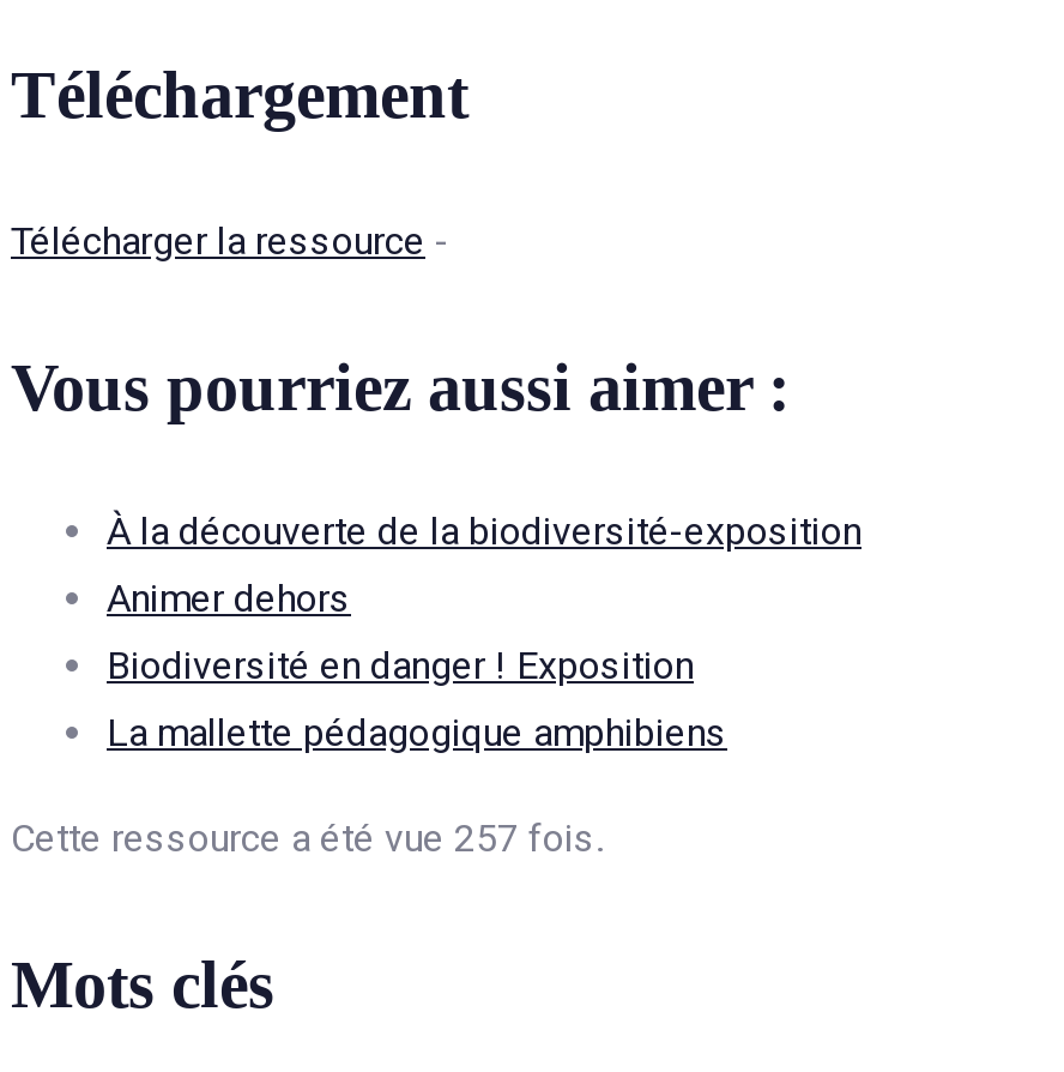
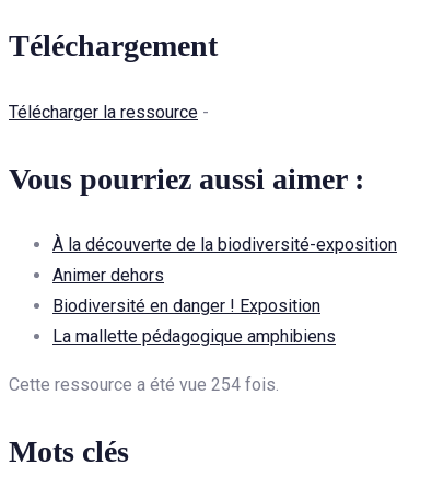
- Cette ressource a été vue 257 fois.
+ Cette ressource a été vue 254 fois.
